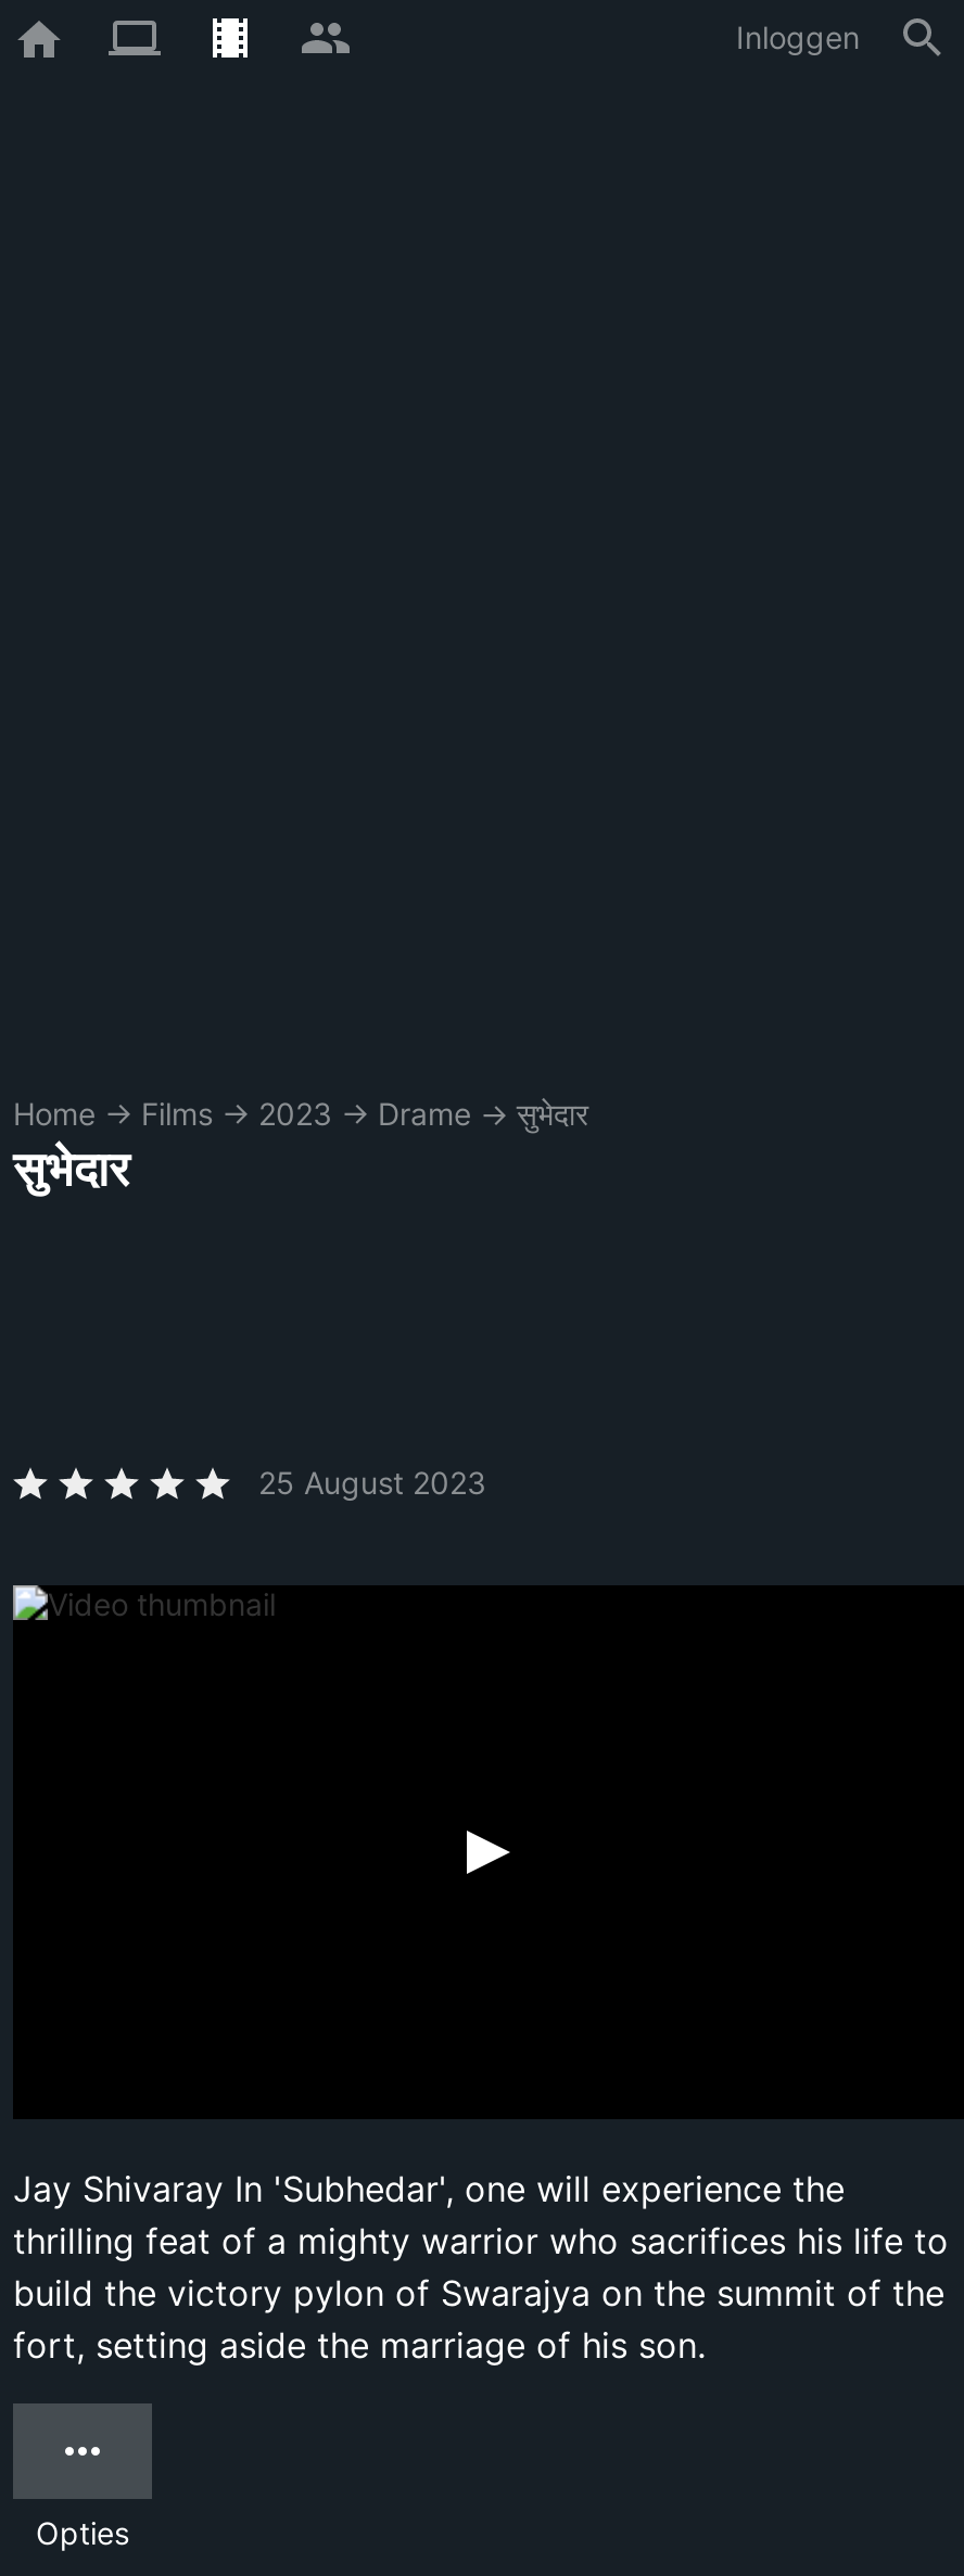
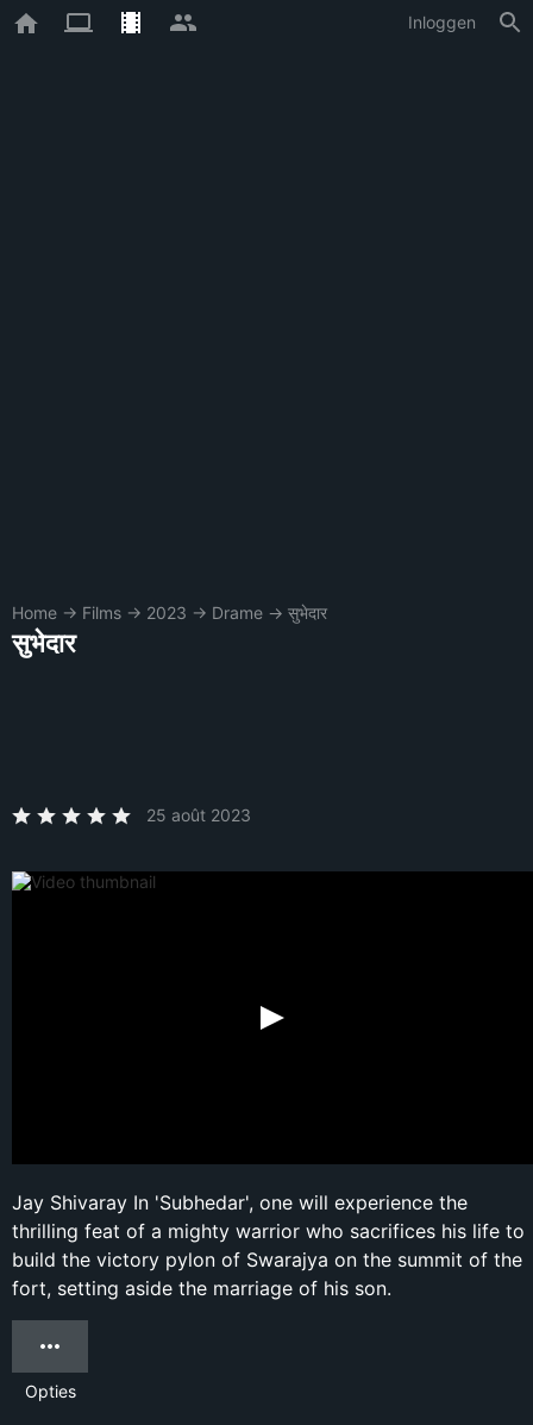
- 25 August 2023
+ 25 août 2023
